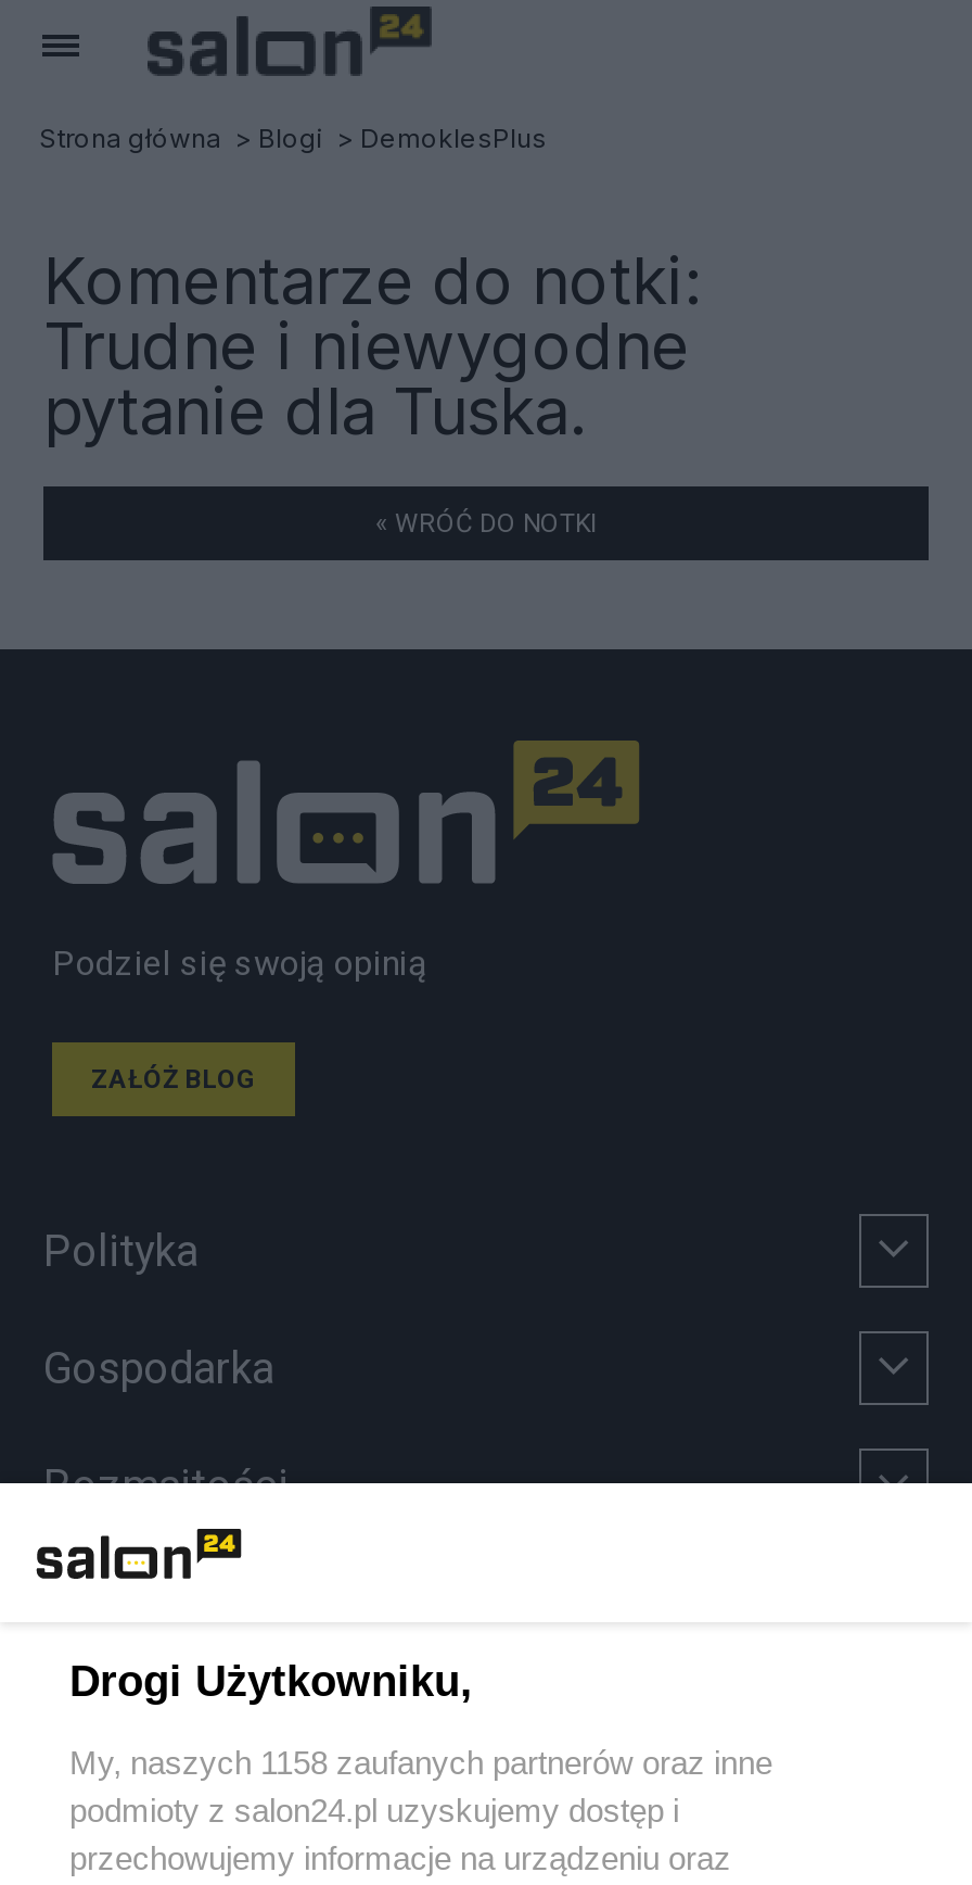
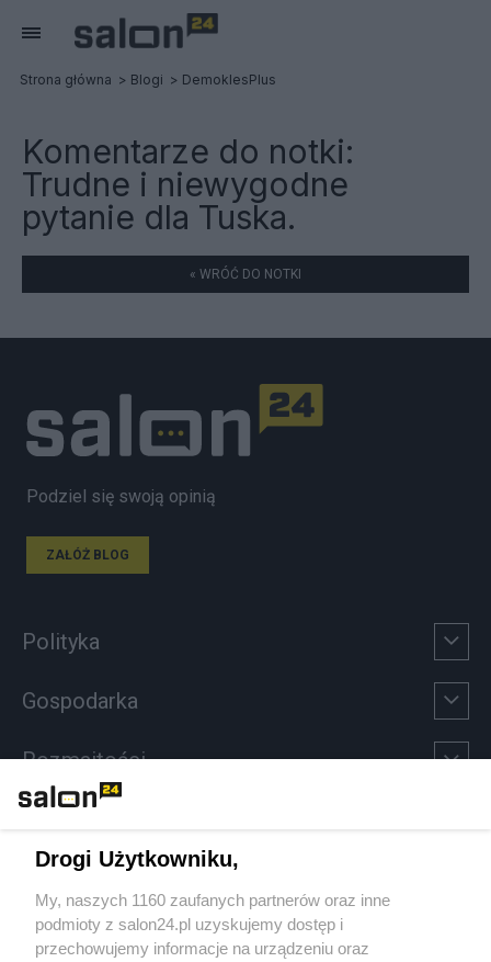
- My, naszych 1158 zaufanych partnerów oraz inne
+ My, naszych 1160 zaufanych partnerów oraz inne
